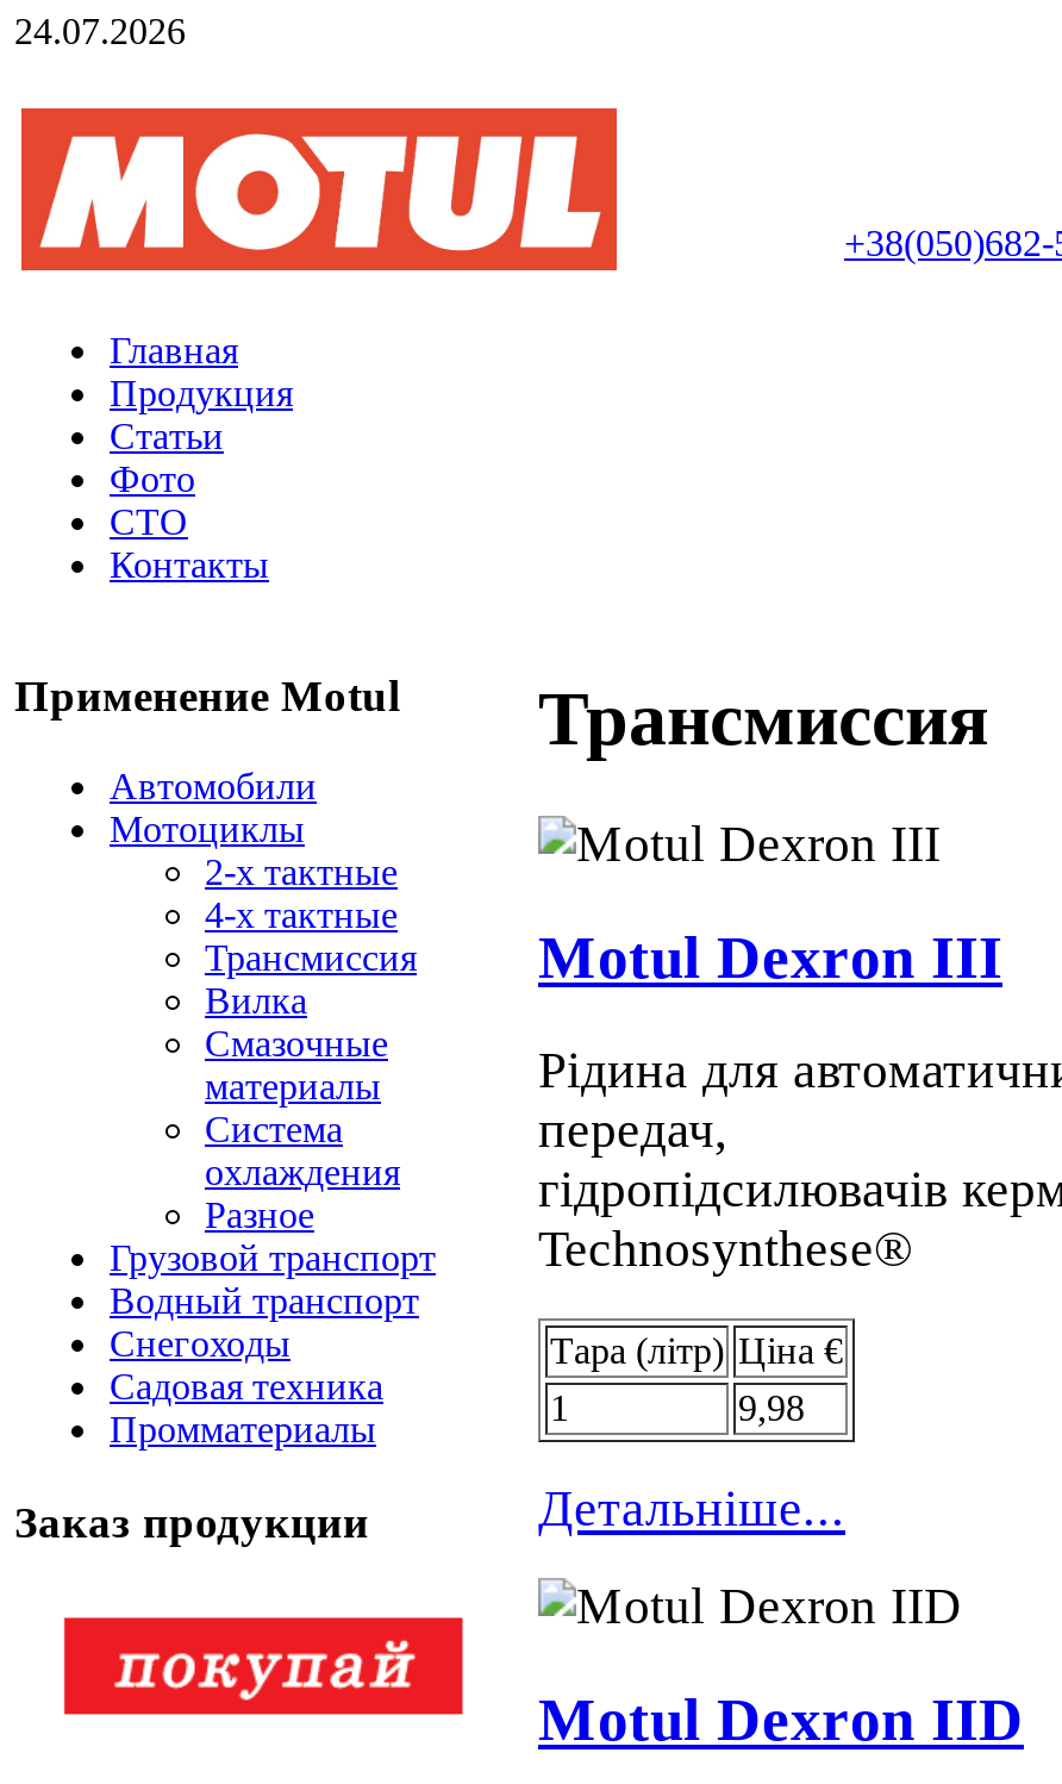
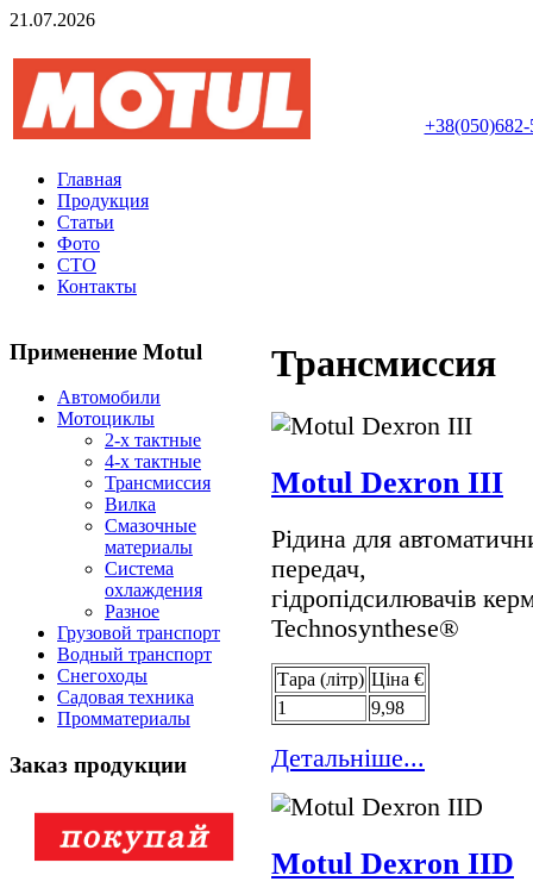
- 24.07.2026
+ 21.07.2026
